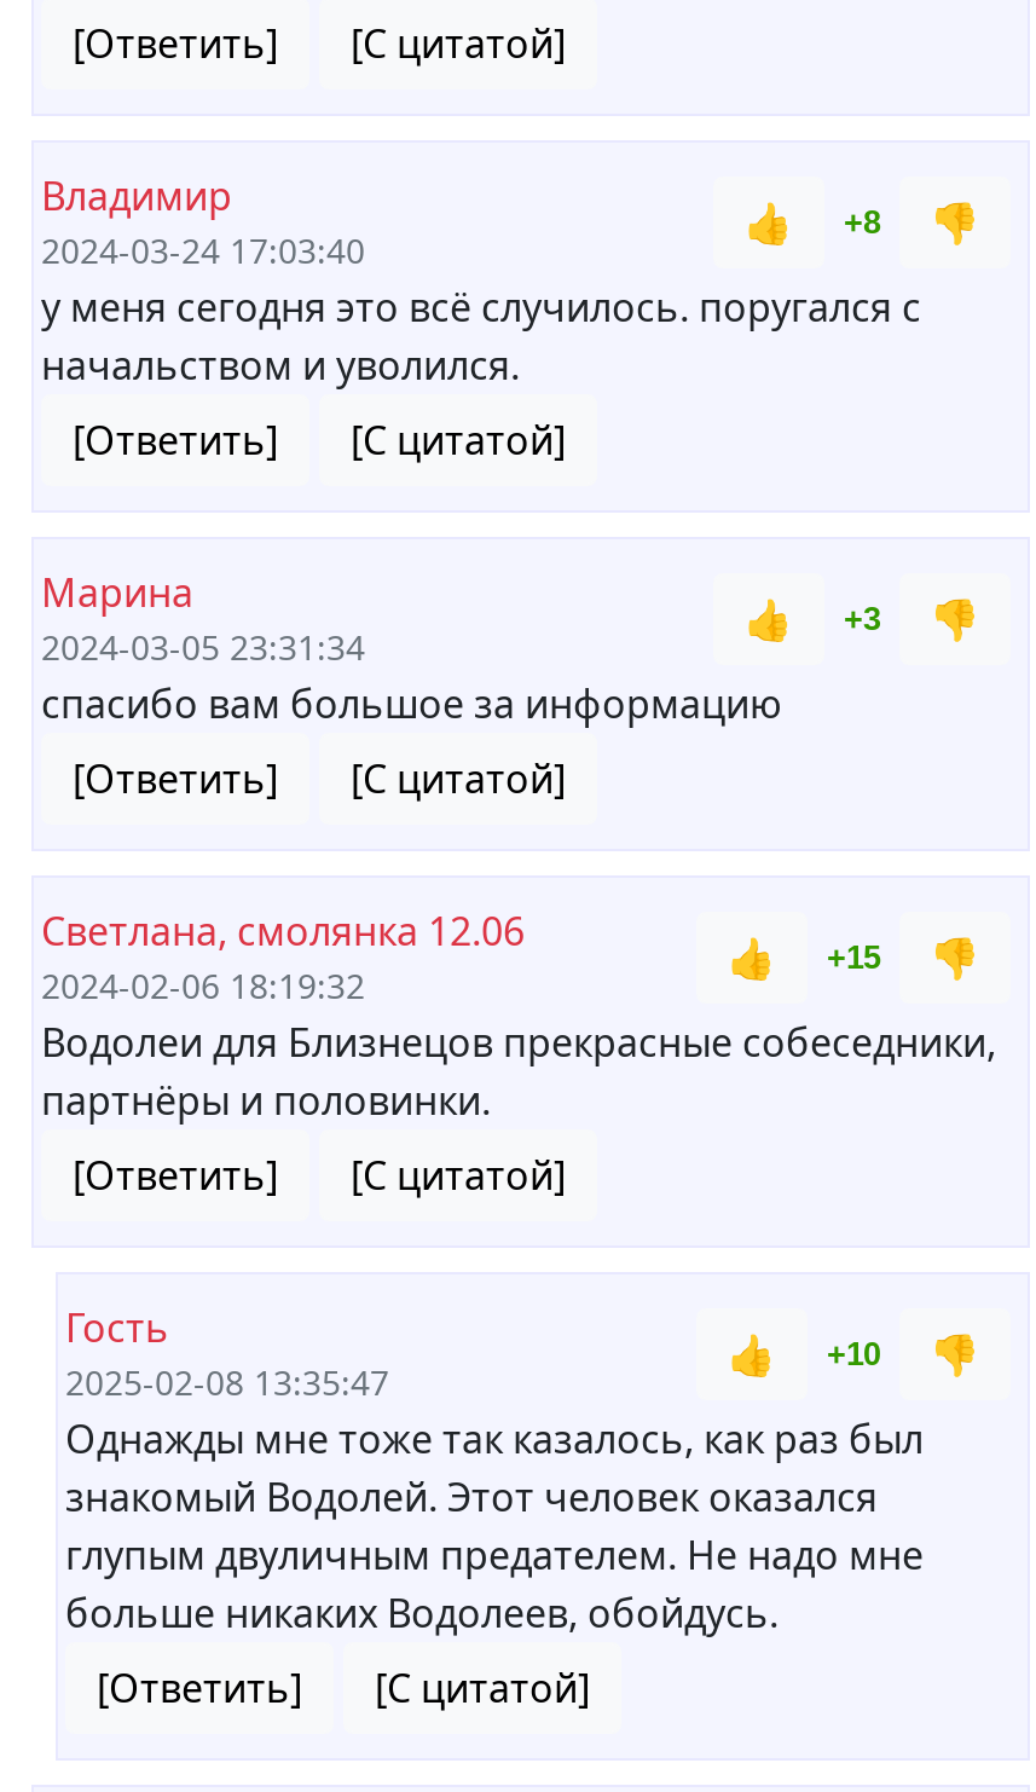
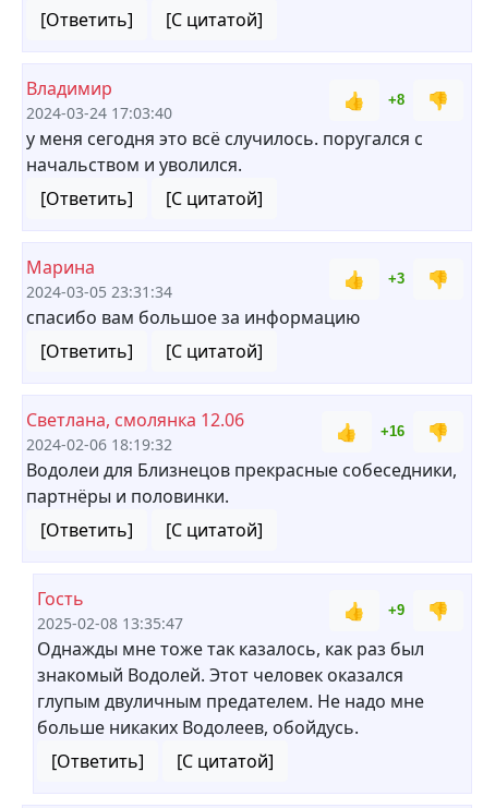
- +15
+ +16

- +10
+ +9
